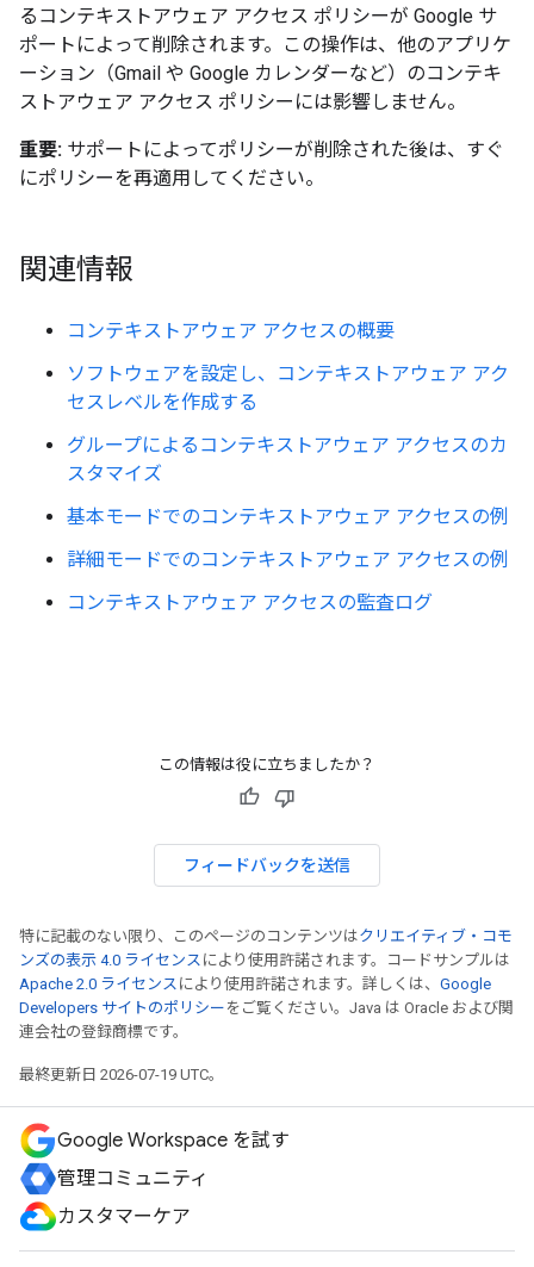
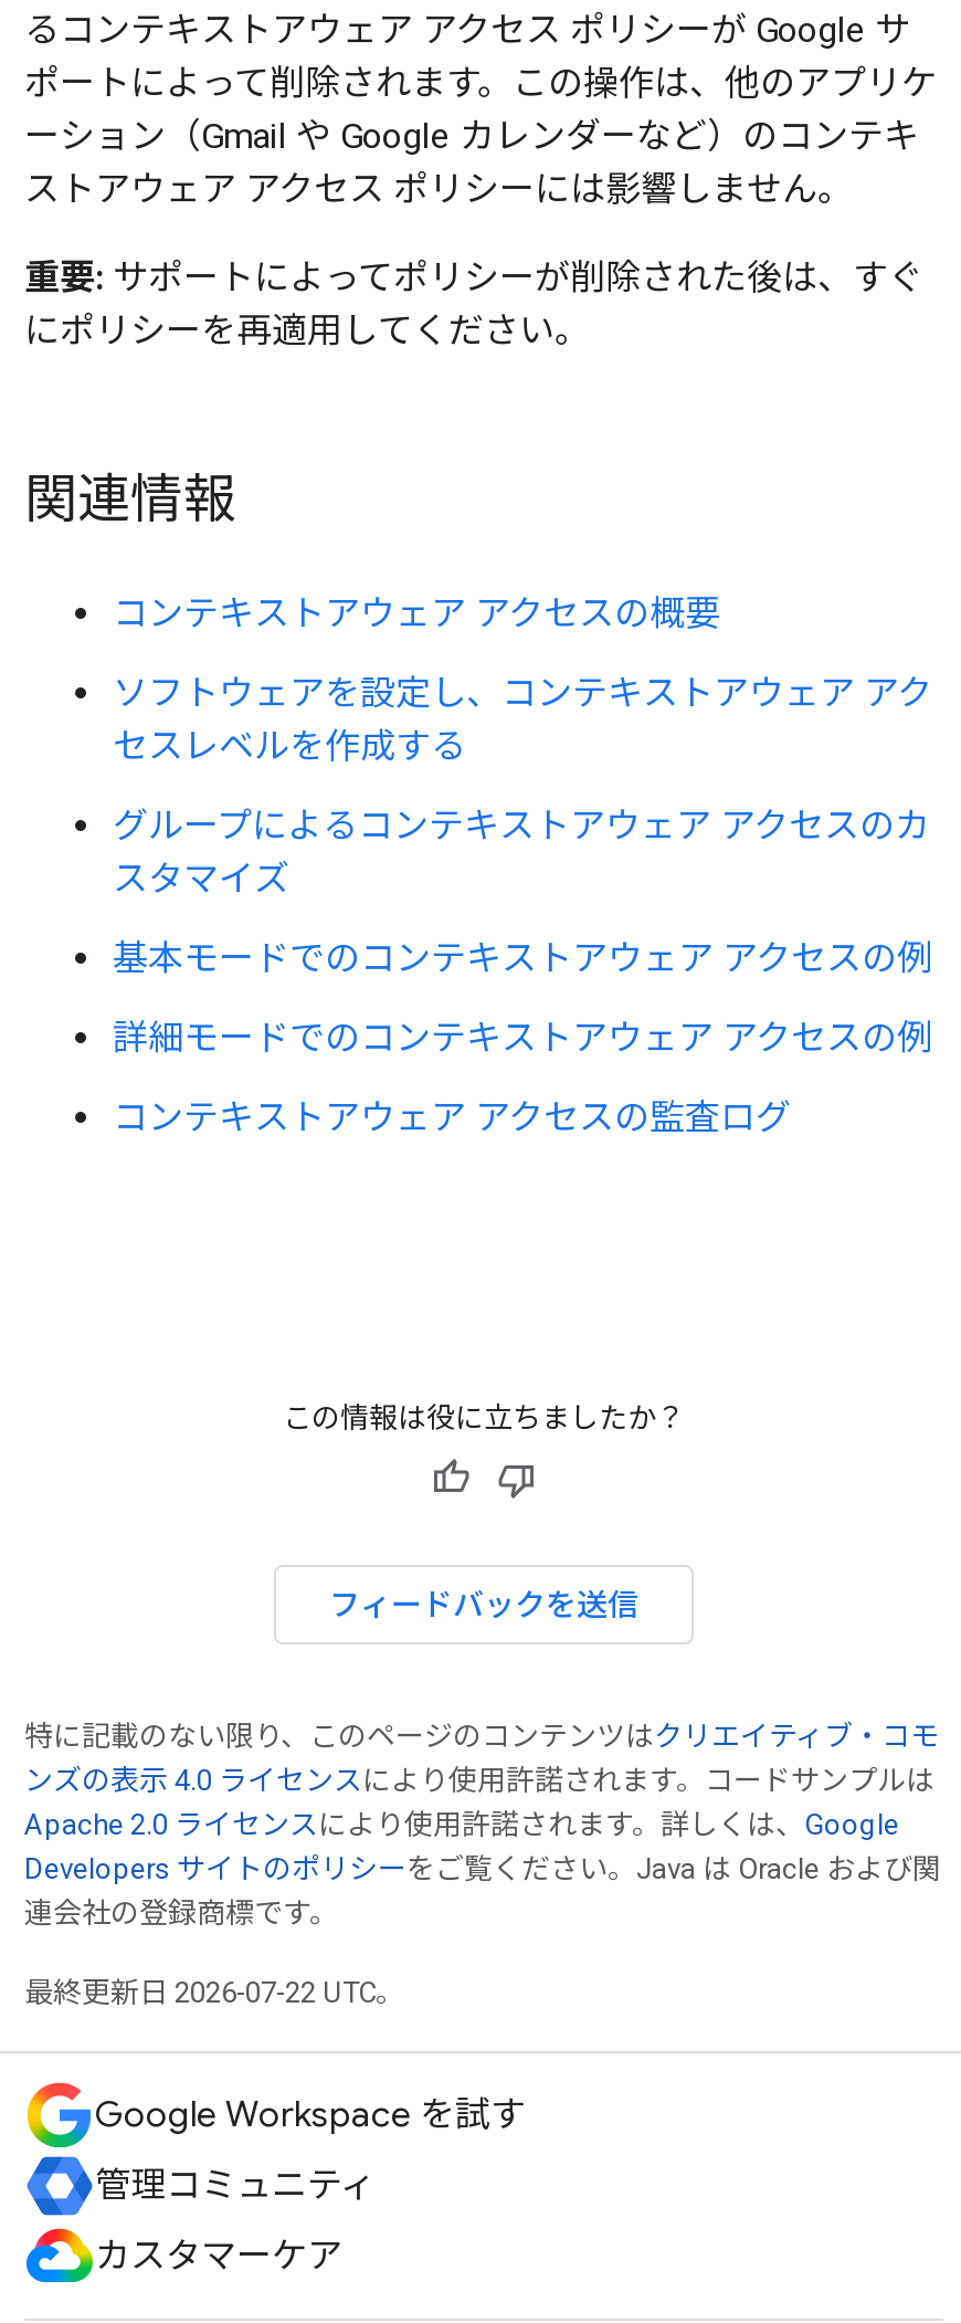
- 最終更新日 2026-07-19 UTC。
+ 最終更新日 2026-07-22 UTC。
